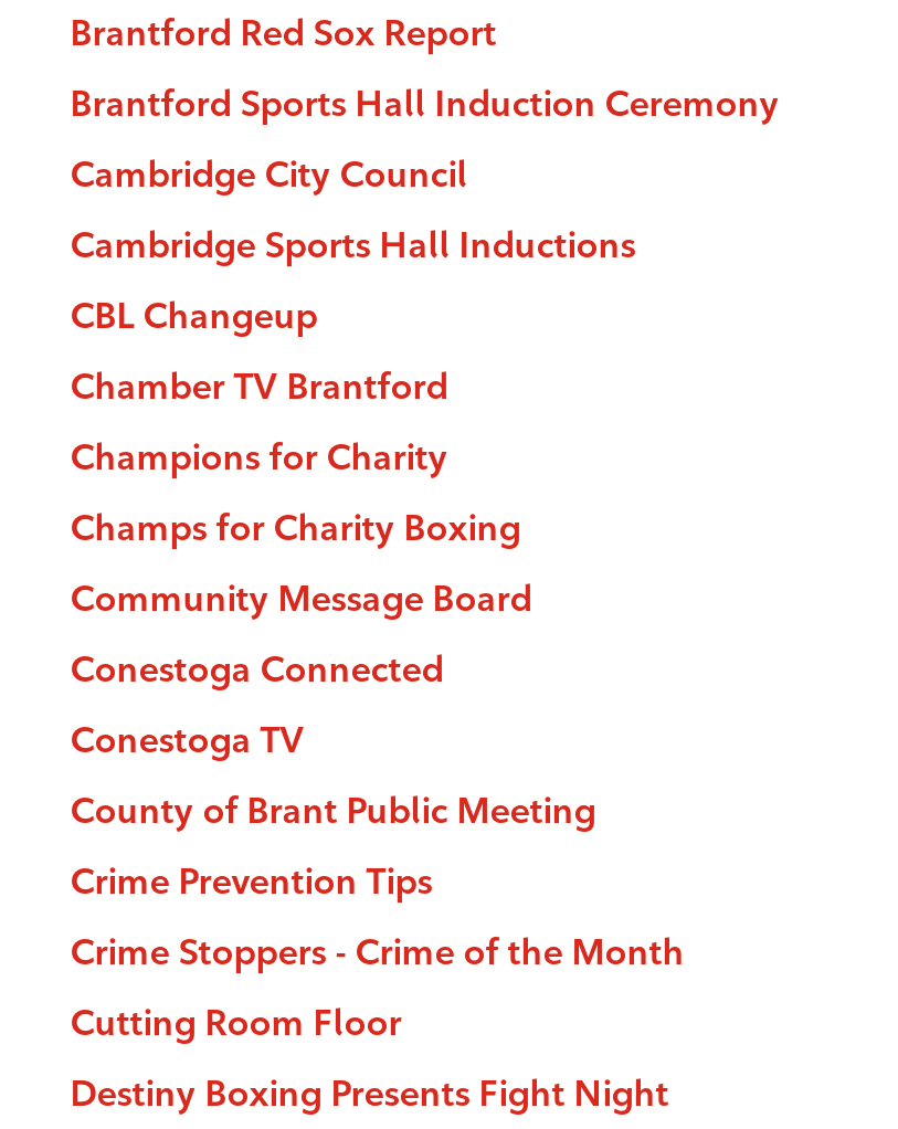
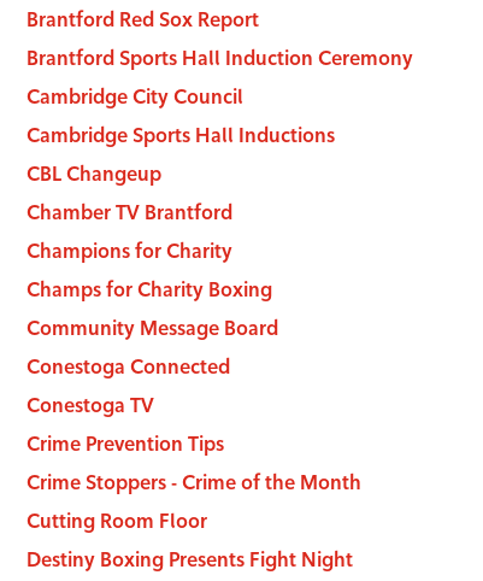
- County of Brant Public Meeting
